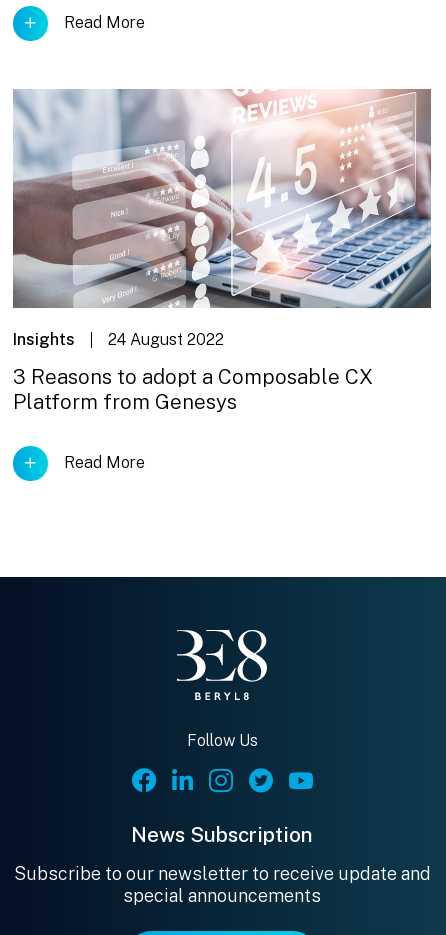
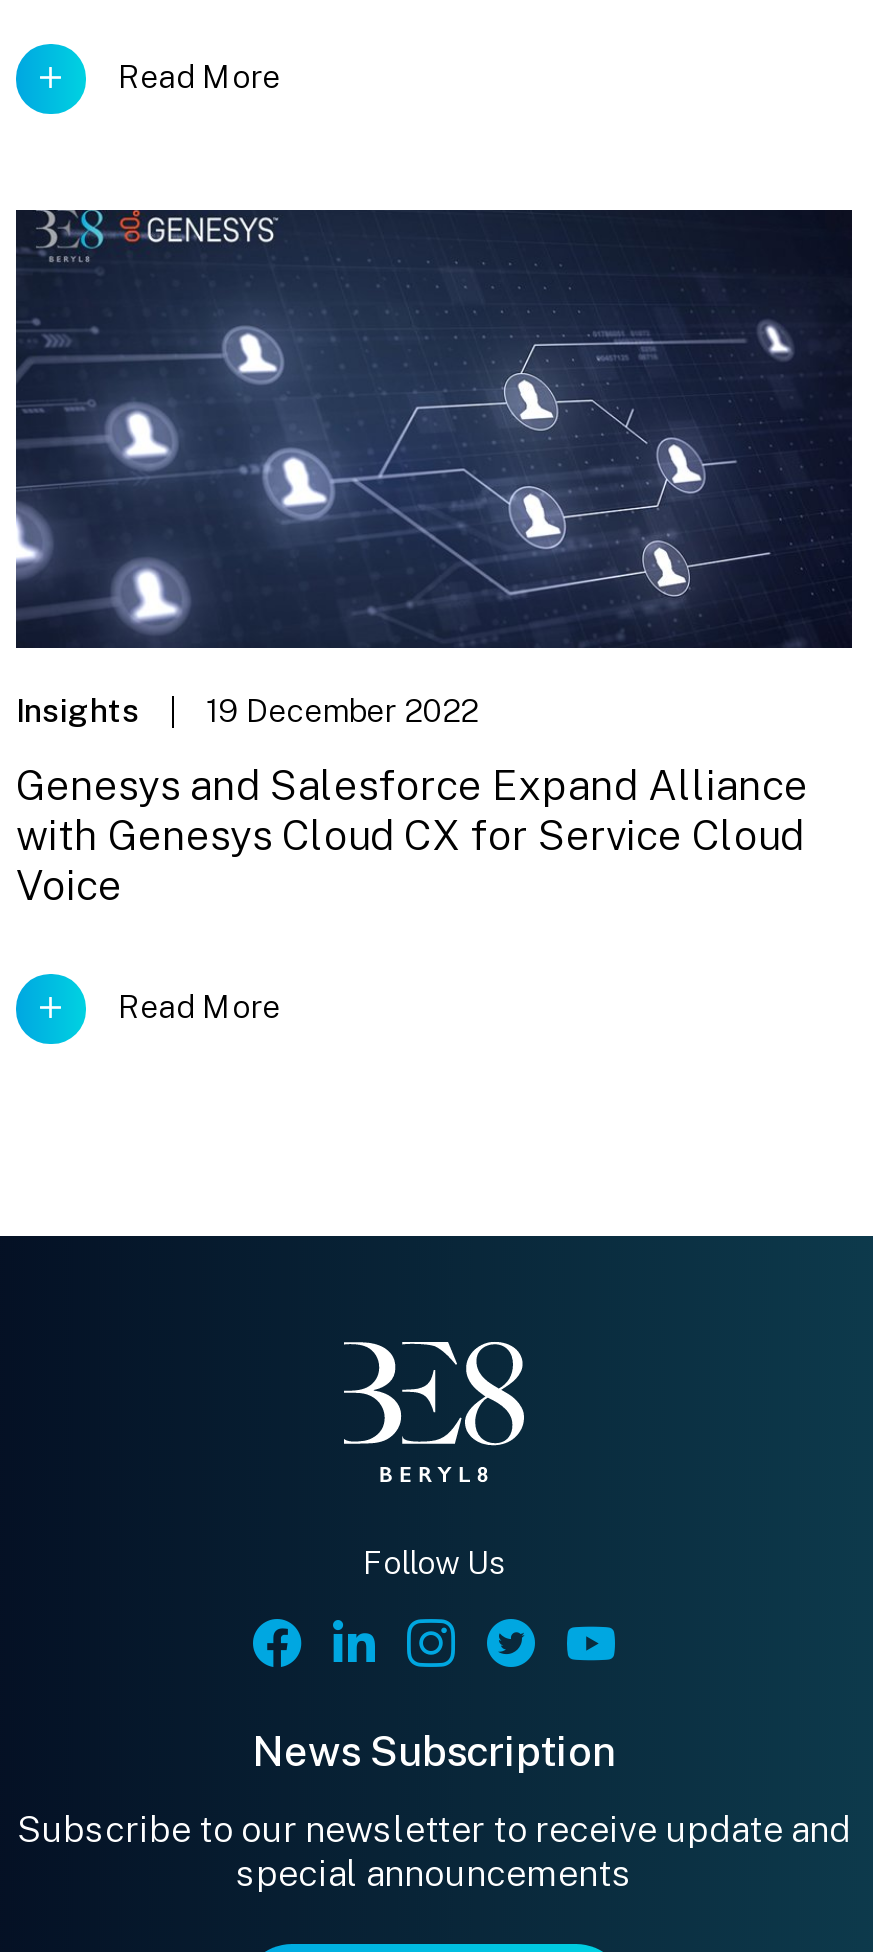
- [image]
- Insights 24 August 2022
+ [image]
+ Insights 19 December 2022

- 3 Reasons to adopt a Composable CX
- Platform from Genesys
+ Genesys and Salesforce Expand Alliance
+ with Genesys Cloud CX for Service Cloud
+ Voice
